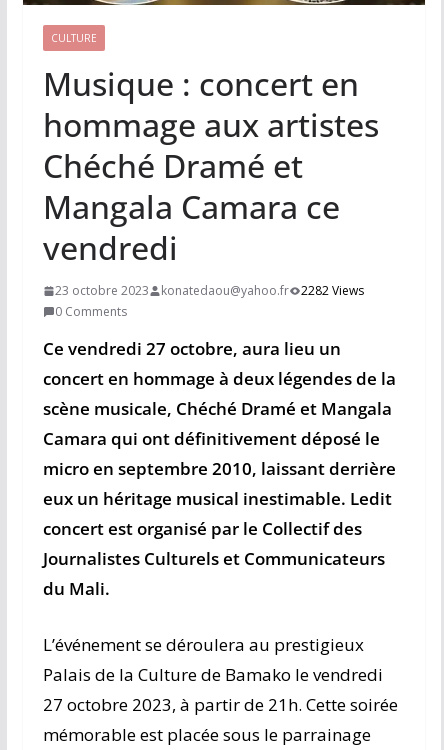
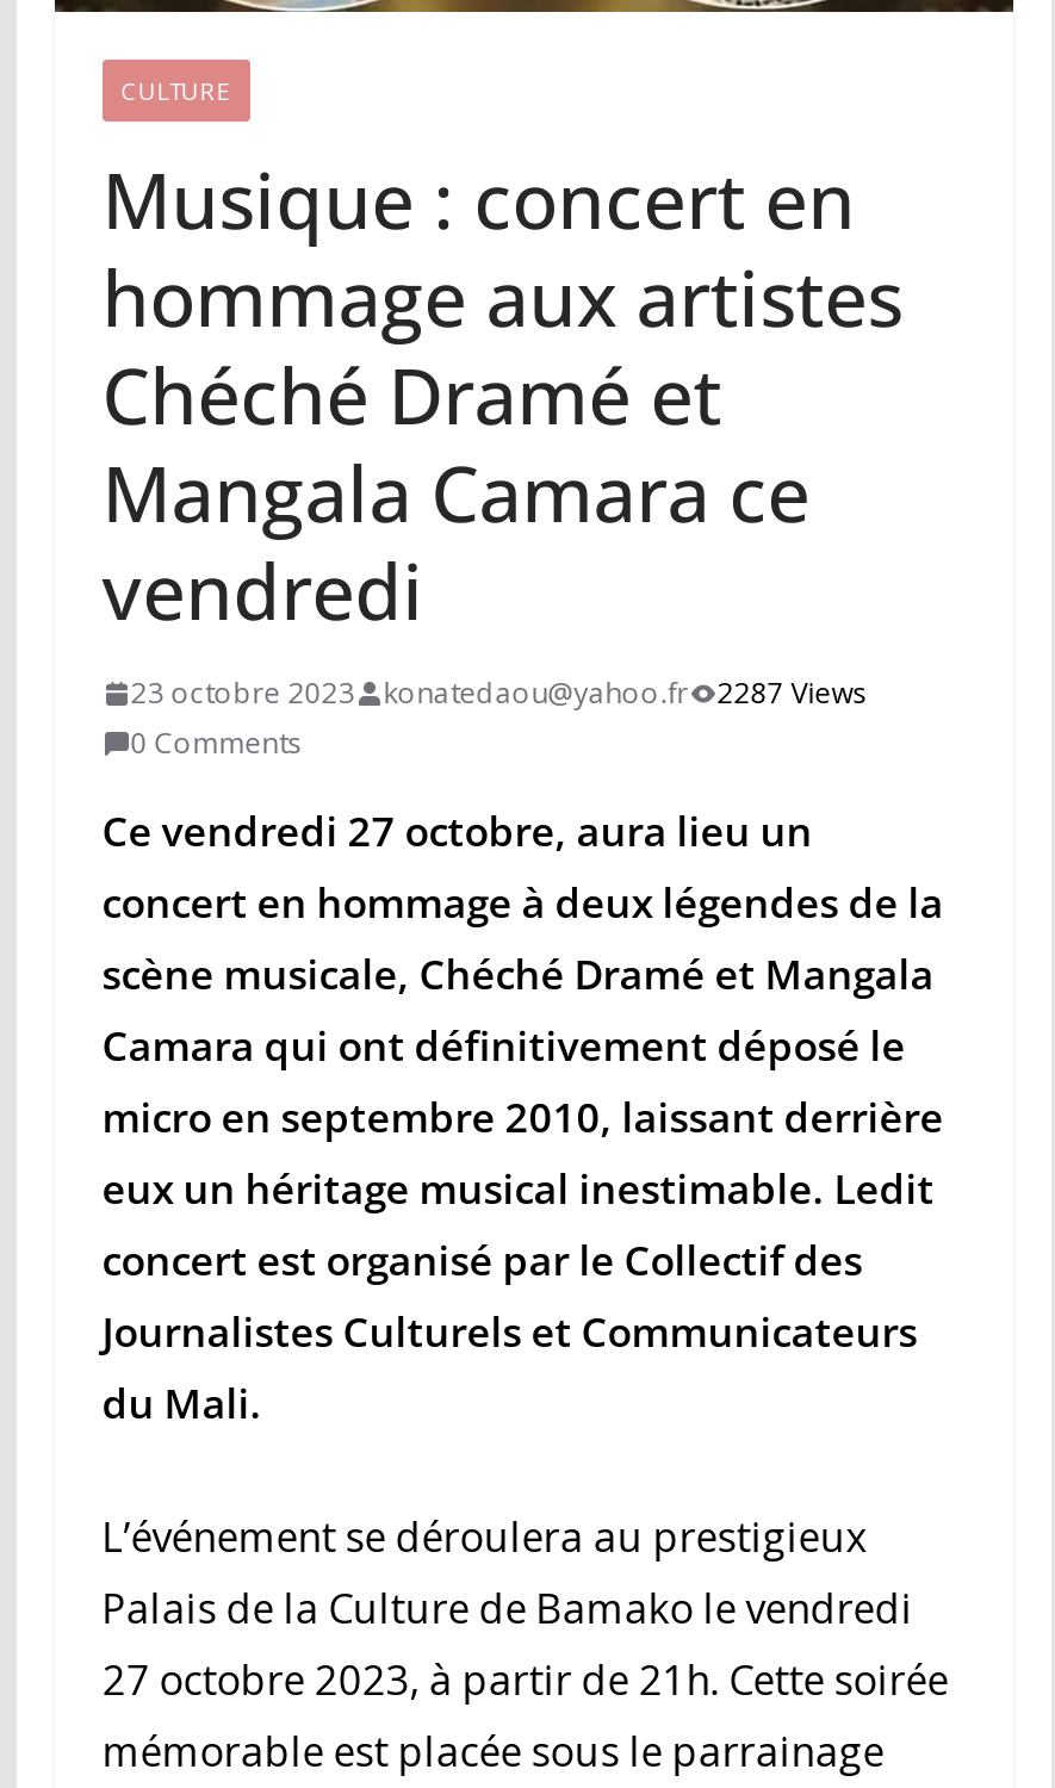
- 23 octobre 2023 konatedaou@yahoo.fr 2282 Views
+ 23 octobre 2023 konatedaou@yahoo.fr 2287 Views
